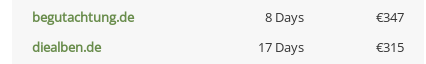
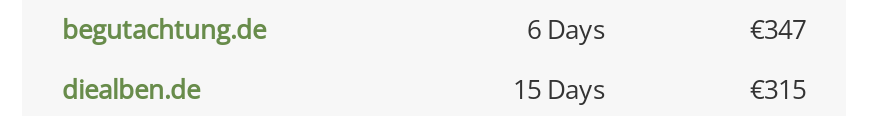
- 8 Days
+ 6 Days

- 17 Days
+ 15 Days
